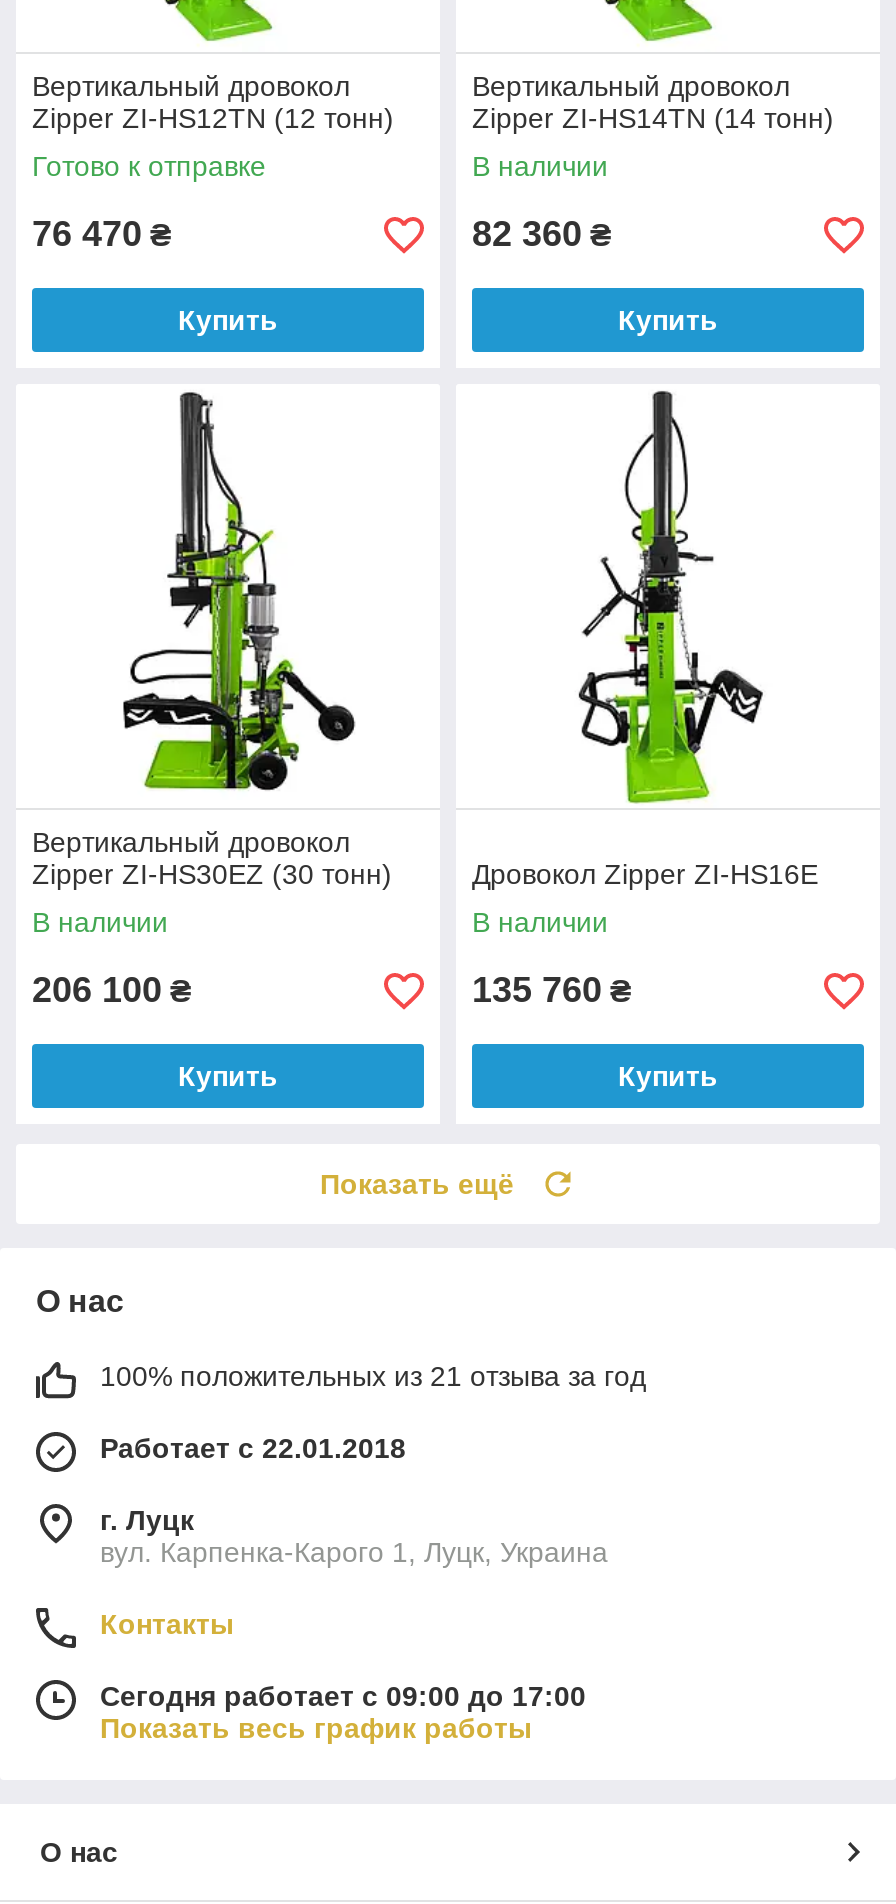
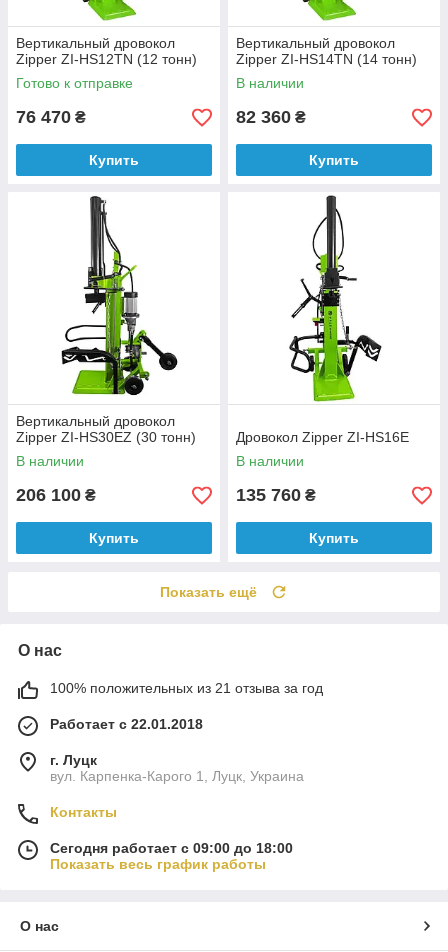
- Сегодня работает с 09:00 до 17:00
+ Сегодня работает с 09:00 до 18:00
